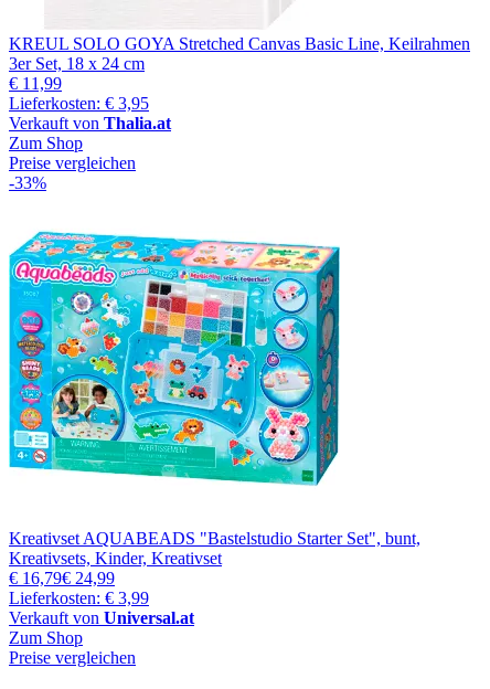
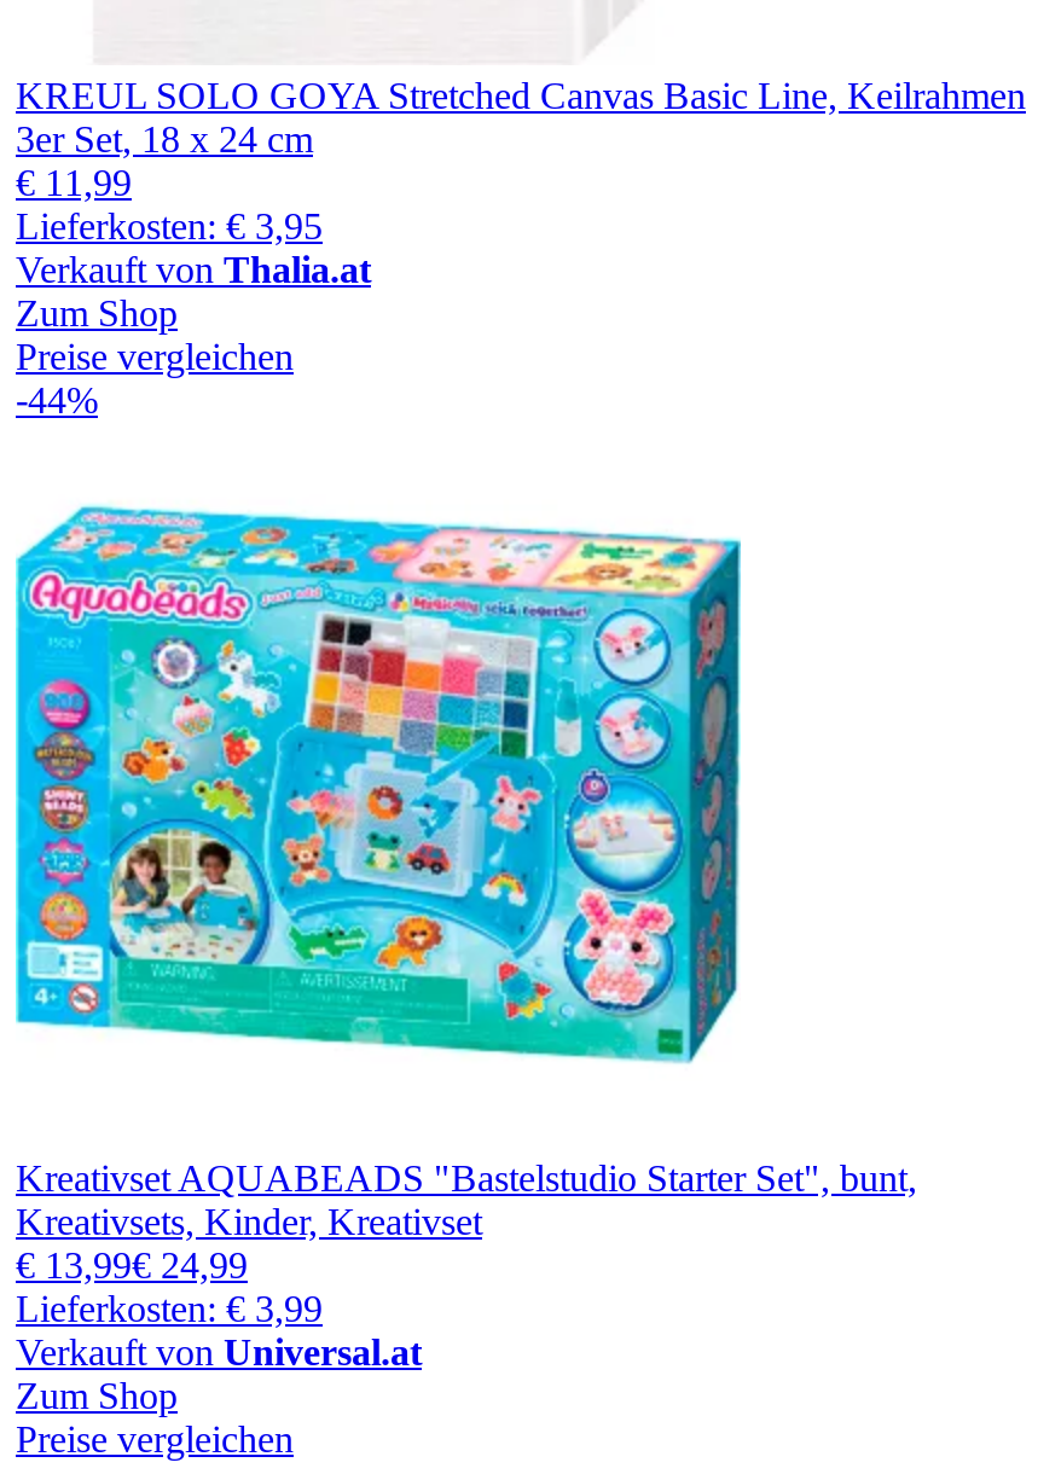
- -33%
+ -44%

- € 16,79€ 24,99
+ € 13,99€ 24,99
